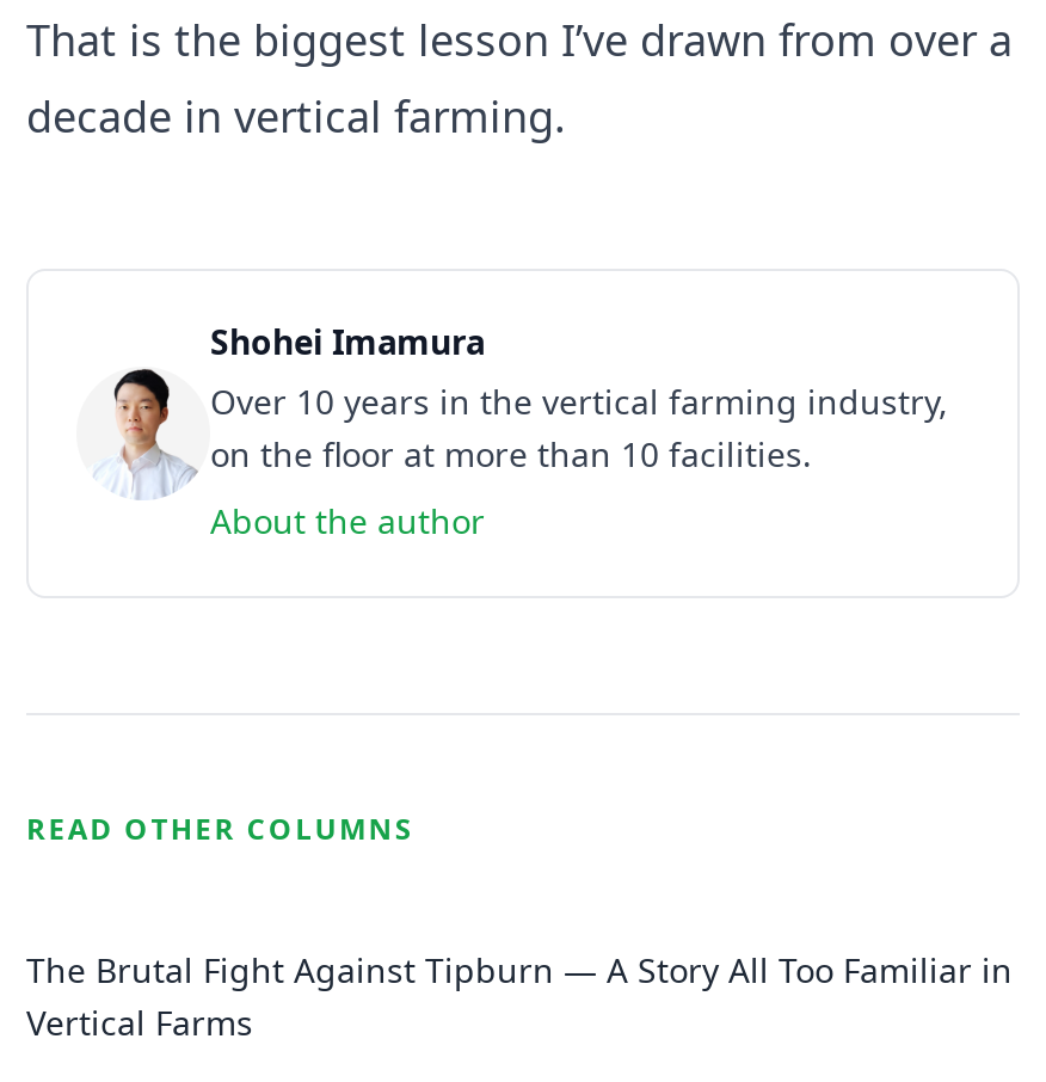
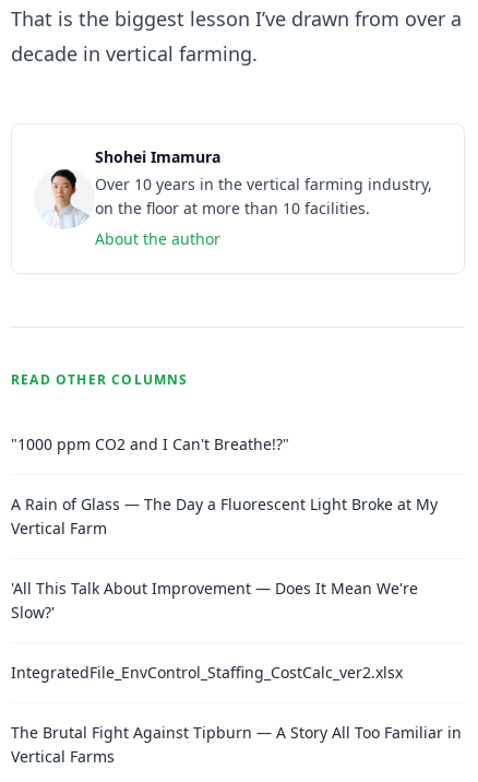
+ "1000 ppm CO2 and I Can't Breathe!?"
+ A Rain of Glass — The Day a Fluorescent Light Broke at My
+ Vertical Farm
+ 'All This Talk About Improvement — Does It Mean We're
+ Slow?'
+ IntegratedFile_EnvControl_Staffing_CostCalc_ver2.xlsx
